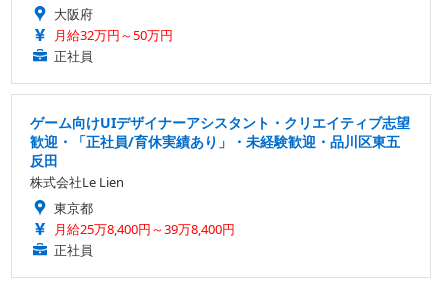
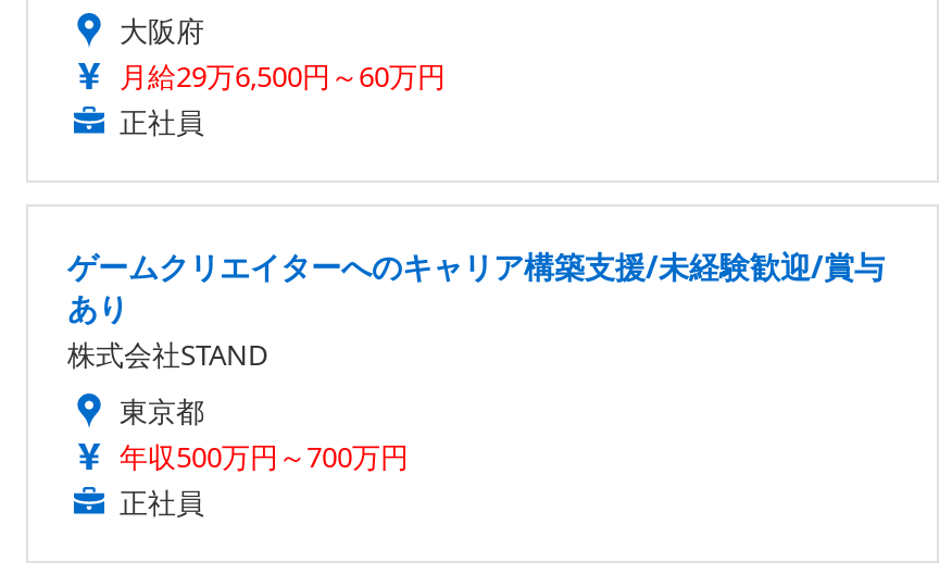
- 月給32万円～50万円
+ 月給29万6,500円～60万円

- ゲーム向けUIデザイナーアシスタント・クリエイティブ志望
- 歓迎・「正社員/育休実績あり」・未経験歓迎・品川区東五
- 反田
- 株式会社Le Lien
+ ゲームクリエイターへのキャリア構築支援/未経験歓迎/賞与
+ あり
+ 株式会社STAND

- 月給25万8,400円～39万8,400円
+ 年収500万円～700万円
